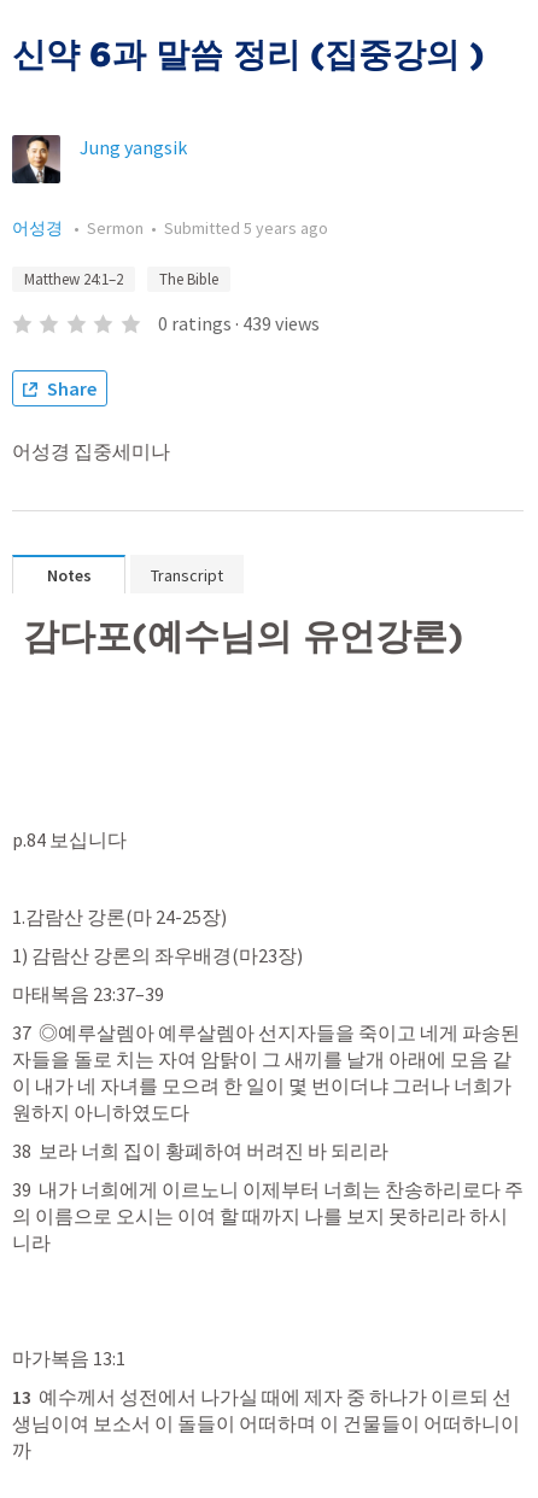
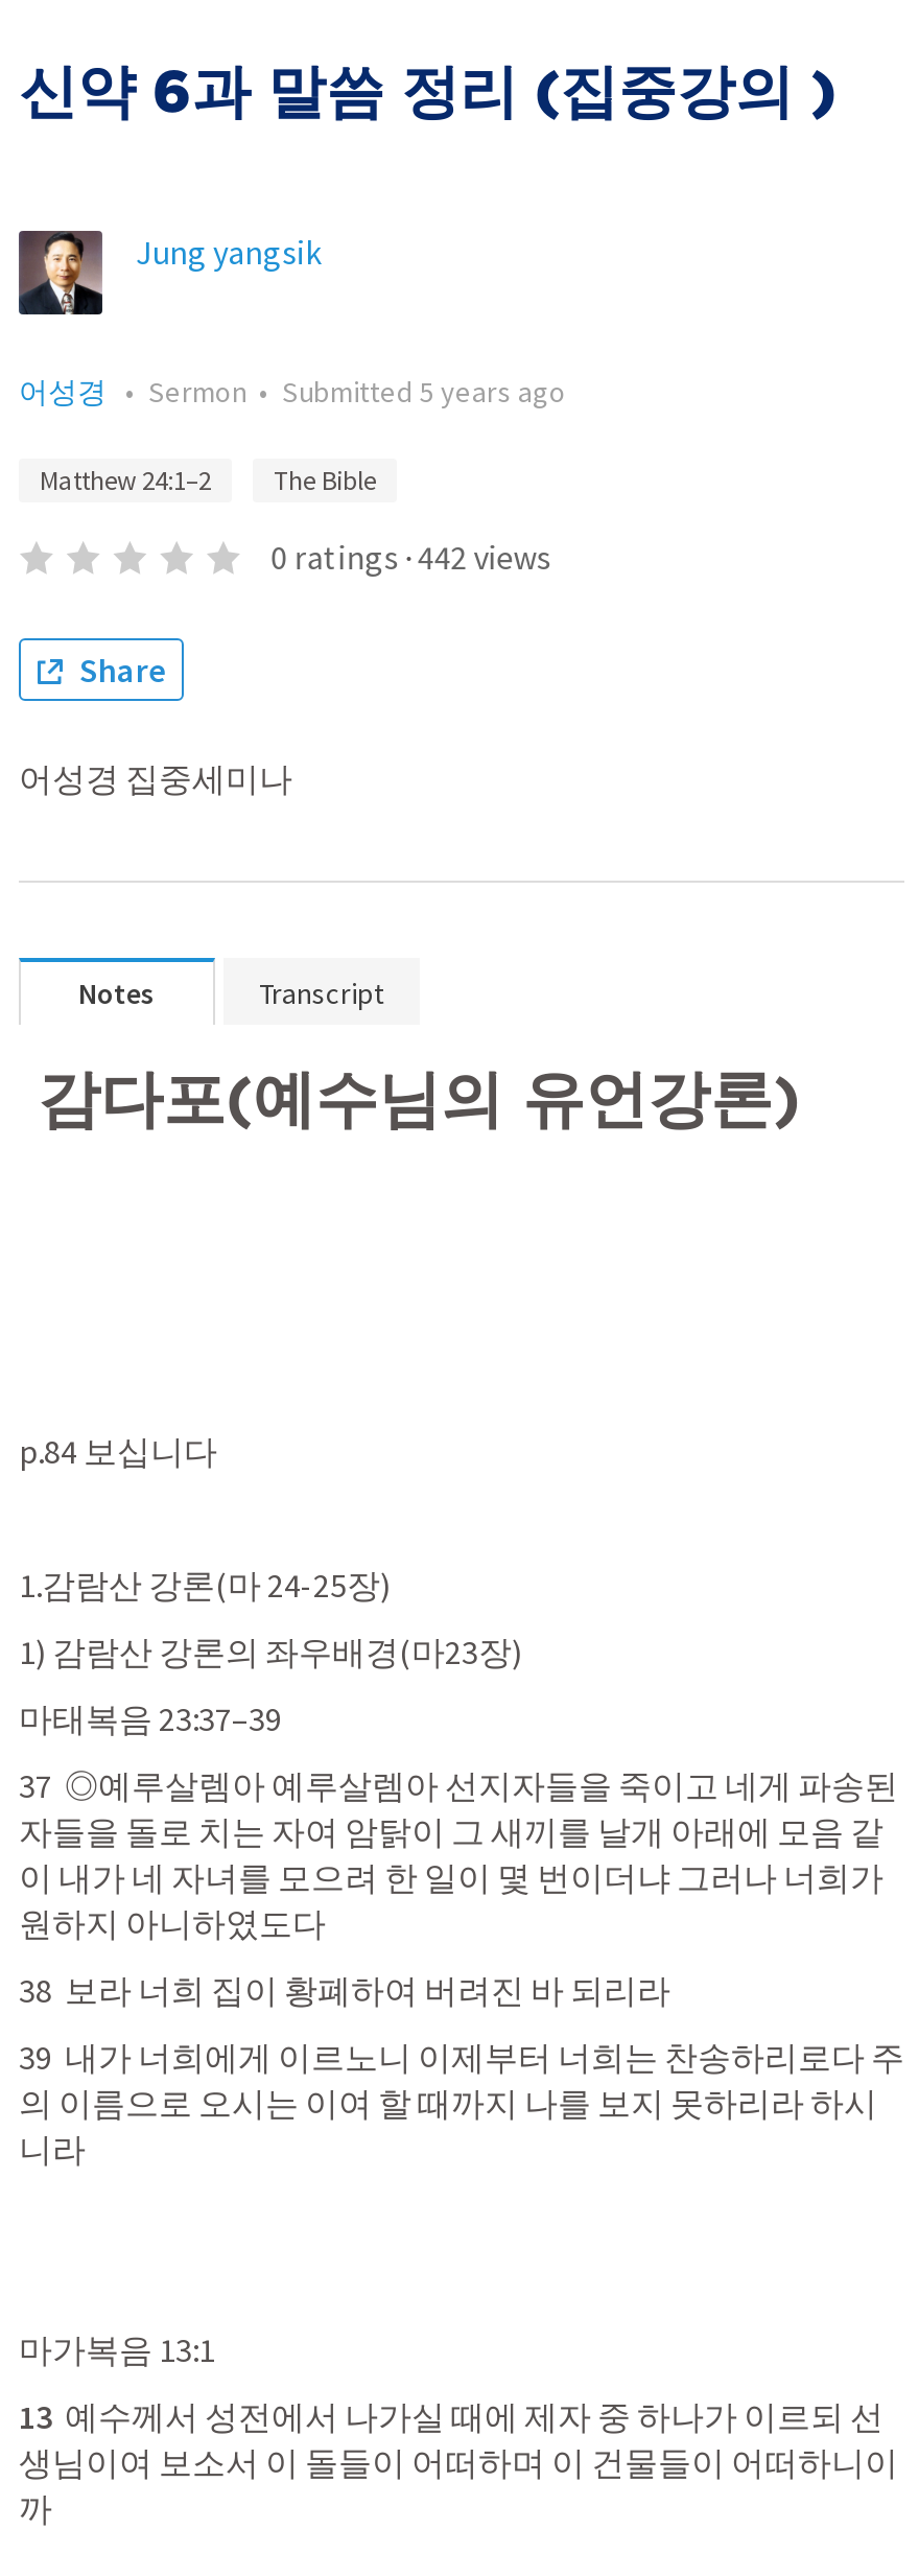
- 0 ratings · 439 views
+ 0 ratings · 442 views
